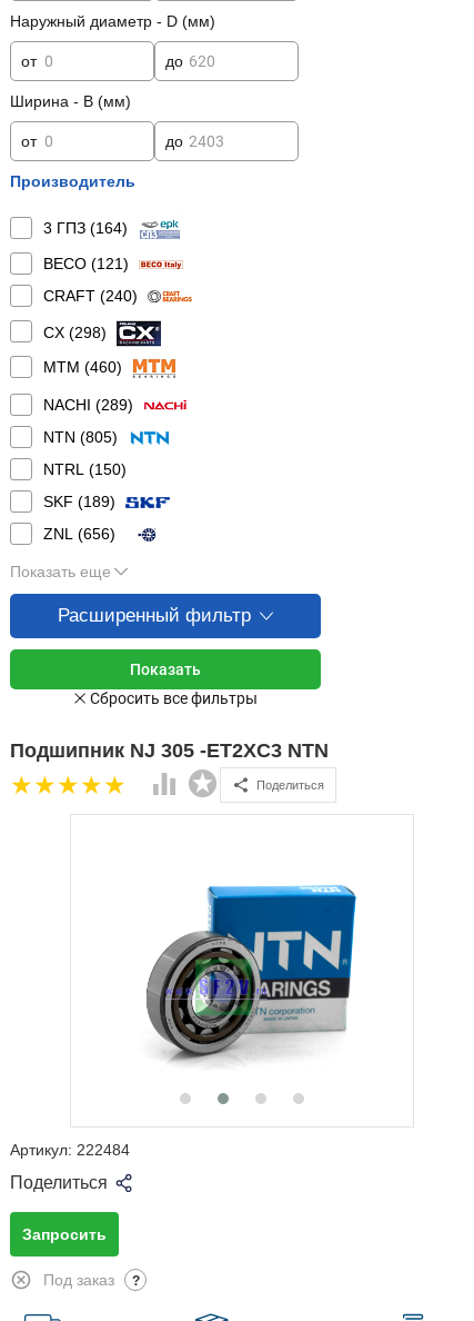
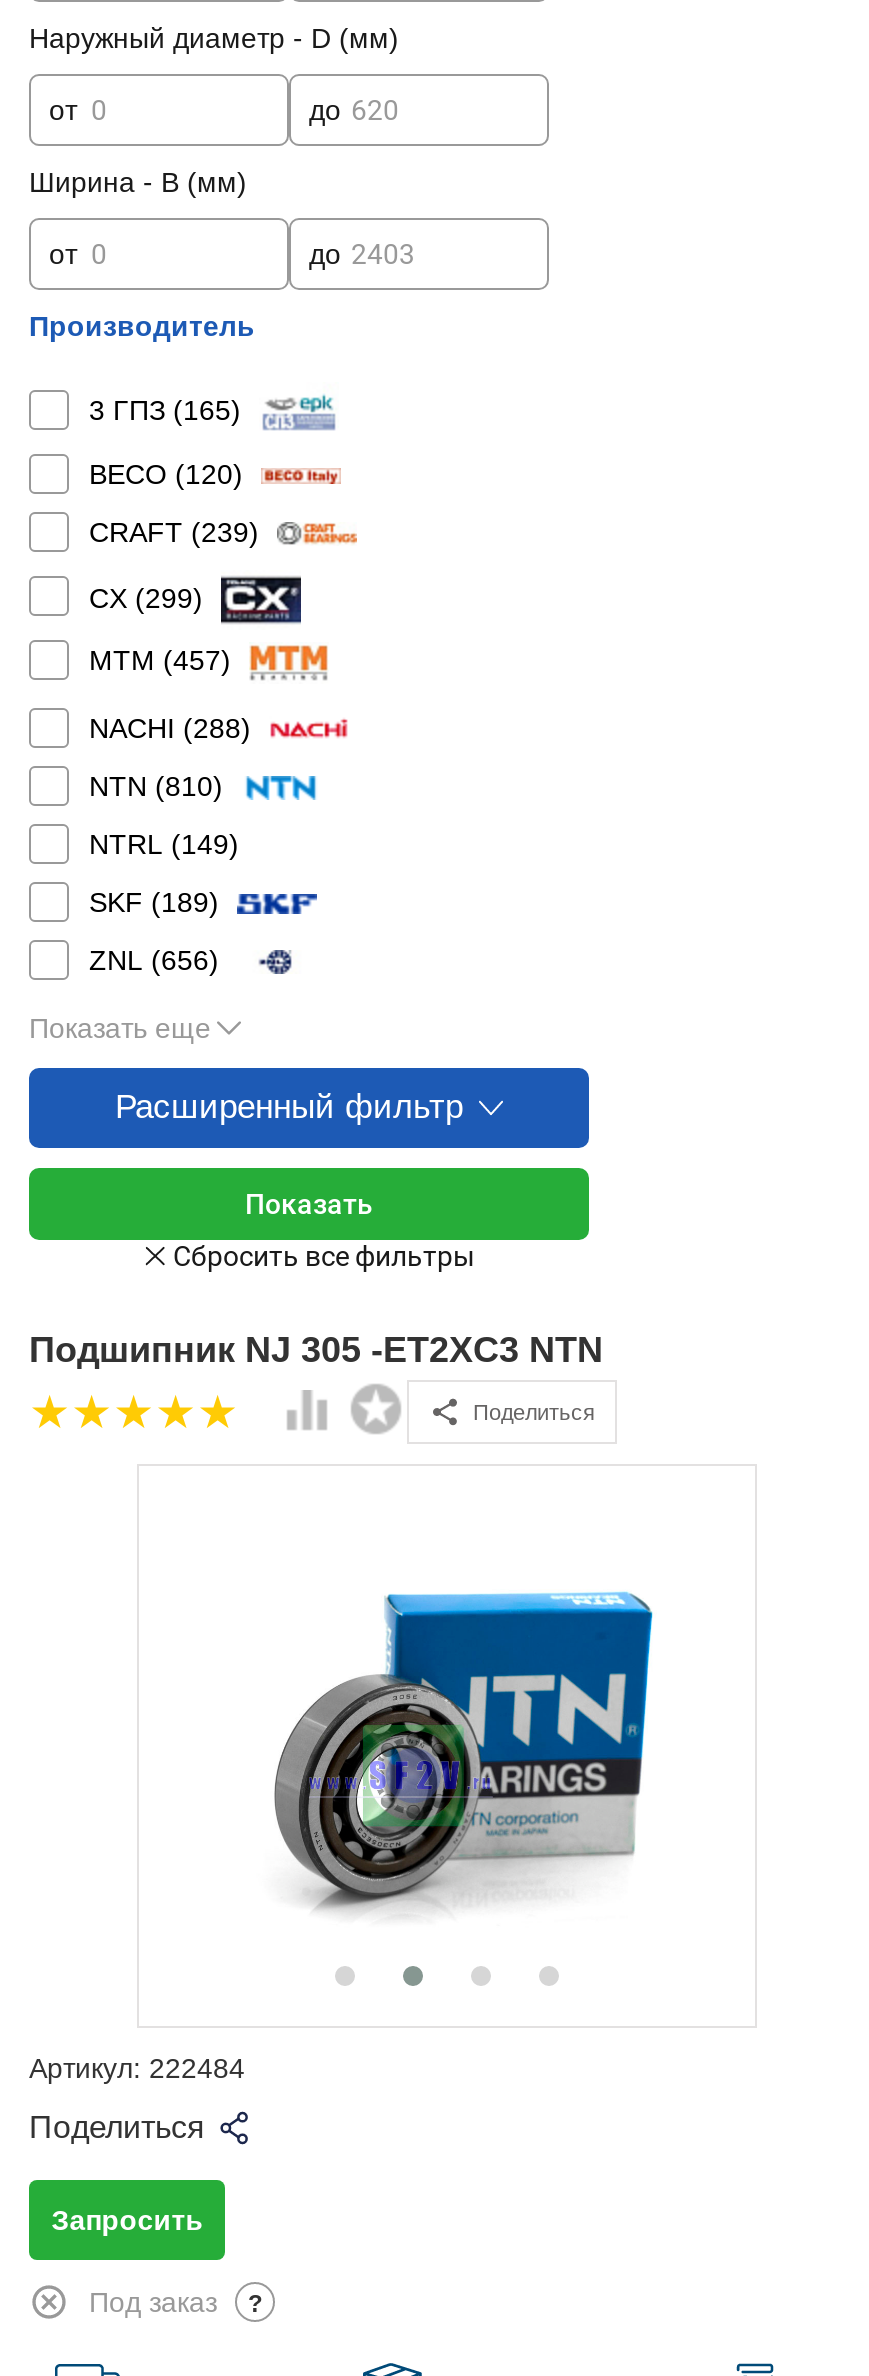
- 3 ГПЗ (164)
+ 3 ГПЗ (165)

- BECO (121)
+ BECO (120)

- CRAFT (240)
+ CRAFT (239)

- CX (298)
+ CX (299)

- MTM (460)
+ MTM (457)

- NACHI (289)
+ NACHI (288)

- NTN (805)
+ NTN (810)

- NTRL (150)
+ NTRL (149)
